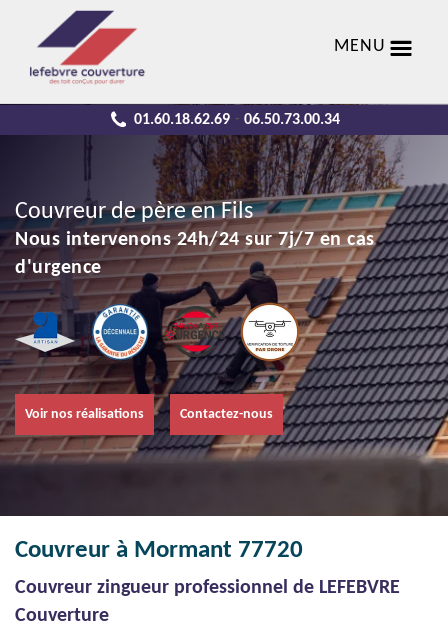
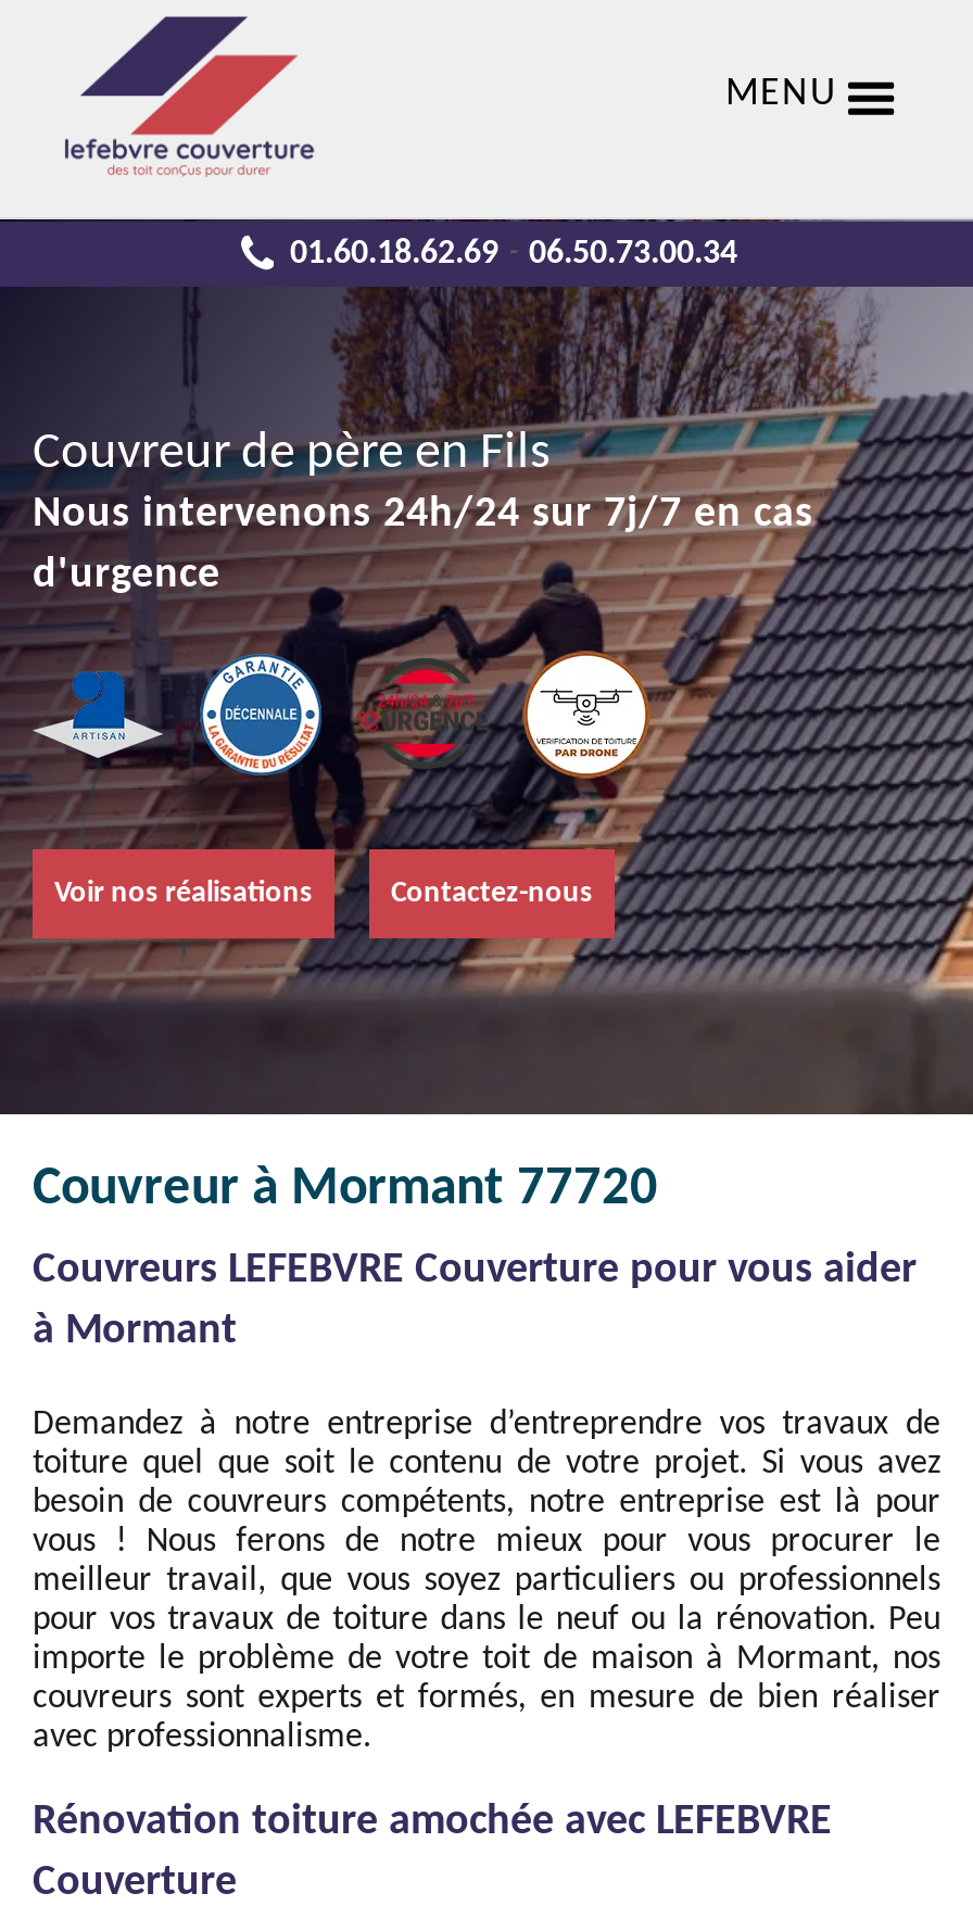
- Couvreur zingueur professionnel de LEFEBVRE
+ Couvreurs LEFEBVRE Couverture pour vous aider
+ à Mormant
+ Demandez à notre entreprise d’entreprendre vos travaux de
+ toiture quel que soit le contenu de votre projet. Si vous avez
+ besoin de couvreurs compétents, notre entreprise est là pour
+ vous ! Nous ferons de notre mieux pour vous procurer le
+ meilleur travail, que vous soyez particuliers ou professionnels
+ pour vos travaux de toiture dans le neuf ou la rénovation. Peu
+ importe le problème de votre toit de maison à Mormant, nos
+ couvreurs sont experts et formés, en mesure de bien réaliser
+ avec professionnalisme.
+ Rénovation toiture amochée avec LEFEBVRE
